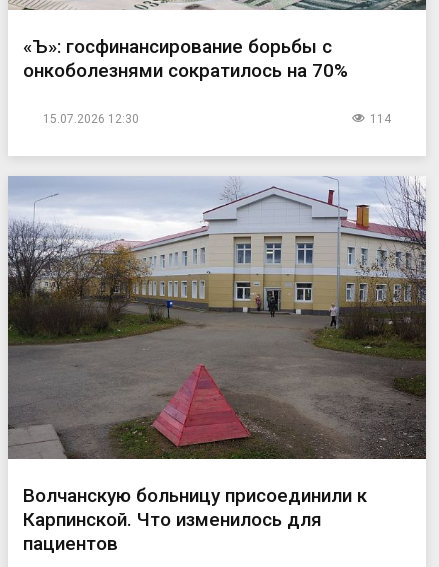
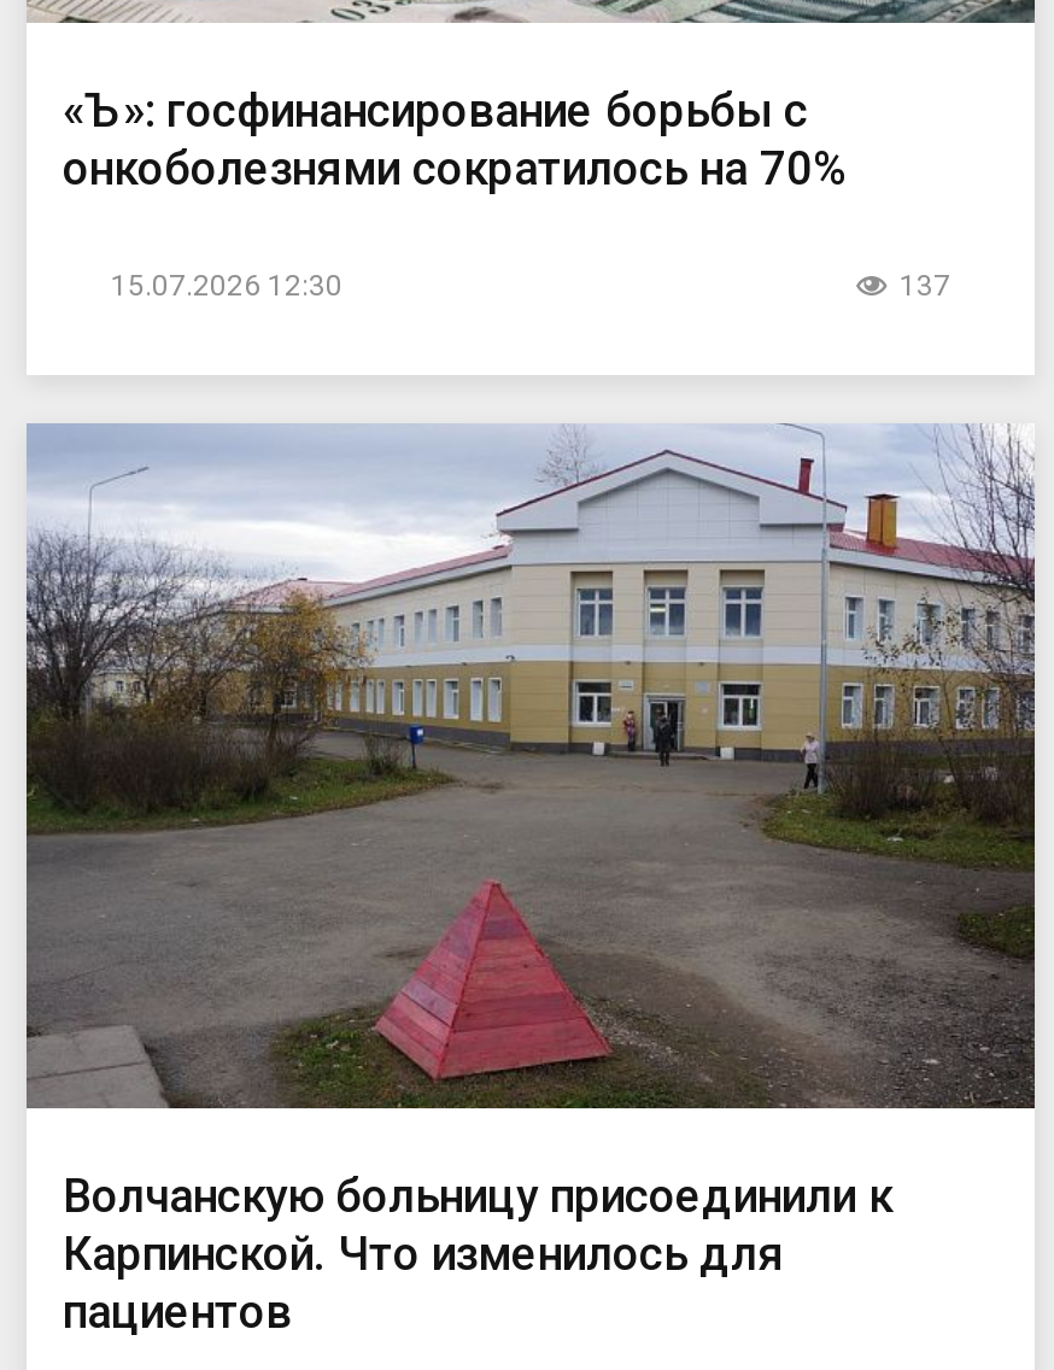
- 114
+ 137
